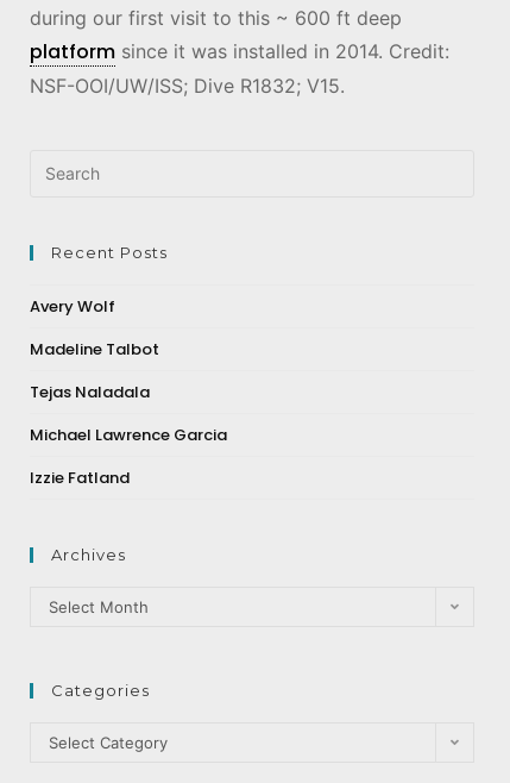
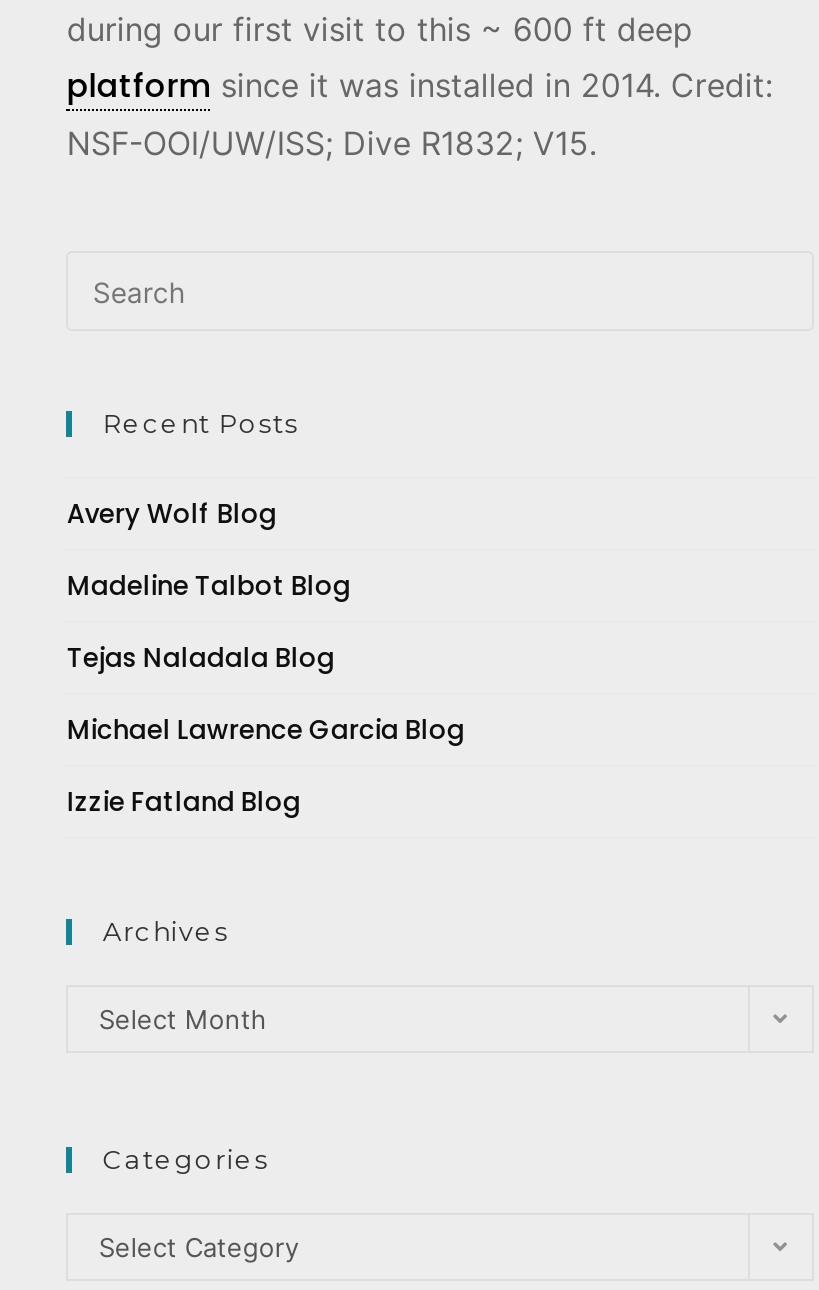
- Avery Wolf
+ Avery Wolf Blog

- Madeline Talbot
+ Madeline Talbot Blog

- Tejas Naladala
+ Tejas Naladala Blog

- Michael Lawrence Garcia
+ Michael Lawrence Garcia Blog

- Izzie Fatland
+ Izzie Fatland Blog
